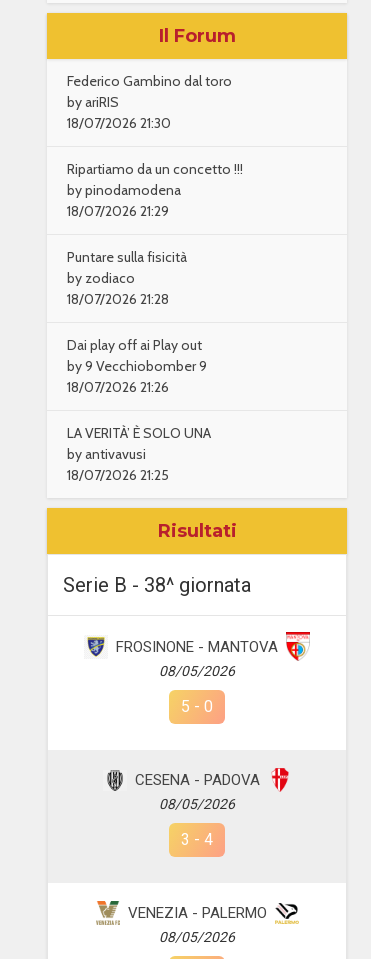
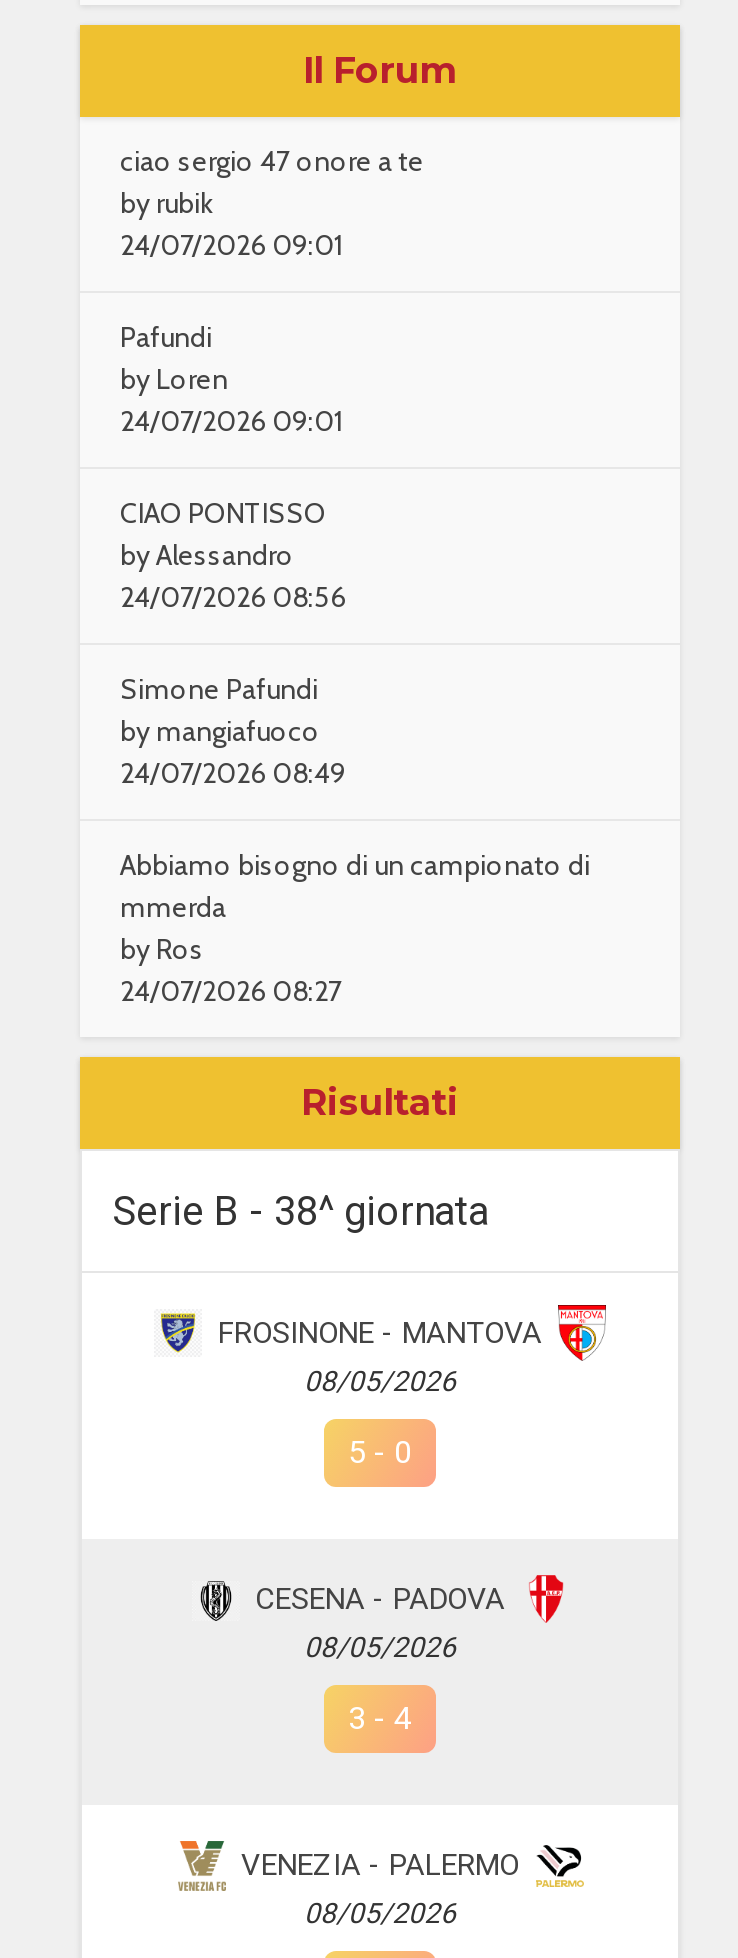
- Federico Gambino dal toro
- by ariRIS
- 18/07/2026 21:30
+ ciao sergio 47 onore a te
+ by rubik
+ 24/07/2026 09:01

- Ripartiamo da un concetto !!!
- by pinodamodena
- 18/07/2026 21:29
+ Pafundi
+ by Loren
+ 24/07/2026 09:01

- Puntare sulla fisicità
- by zodiaco
- 18/07/2026 21:28
+ CIAO PONTISSO
+ by Alessandro
+ 24/07/2026 08:56

- Dai play off ai Play out
- by 9 Vecchiobomber 9
- 18/07/2026 21:26
+ Simone Pafundi
+ by mangiafuoco
+ 24/07/2026 08:49

- LA VERITÀ’ È SOLO UNA
- by antivavusi
- 18/07/2026 21:25
+ Abbiamo bisogno di un campionato di
+ mmerda
+ by Ros
+ 24/07/2026 08:27
